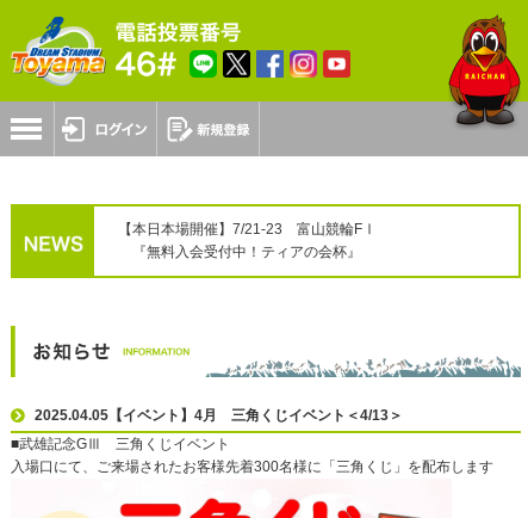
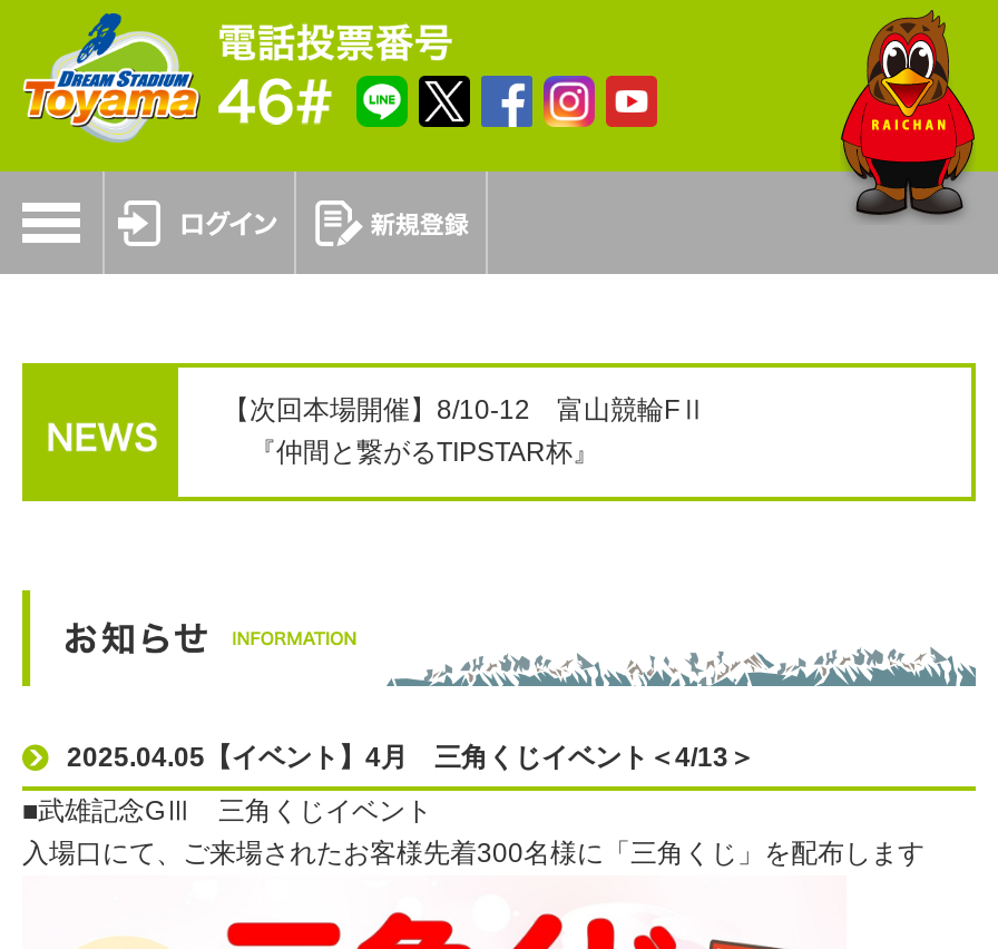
- 【本日本場開催】7/21-23 富山競輪FⅠ
- 『無料入会受付中！ティアの会杯』
+ 【次回本場開催】8/10-12 富山競輪FⅡ
+ 『仲間と繋がるTIPSTAR杯』
